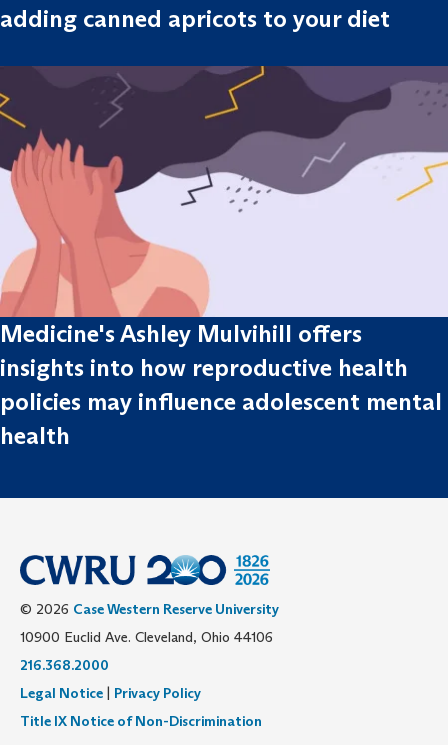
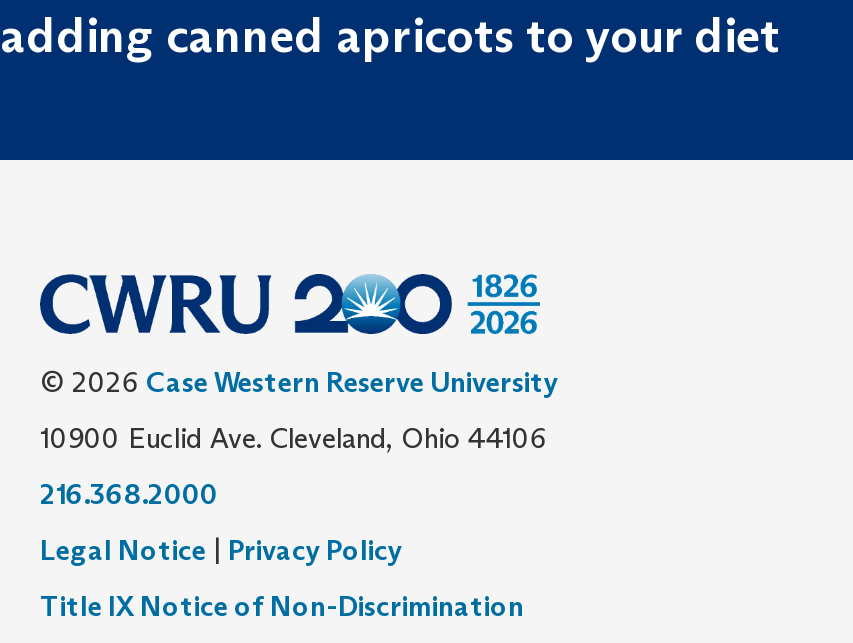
- [image]
- Medicine's Ashley Mulvihill offers
- insights into how reproductive health
- policies may influence adolescent mental
- health
